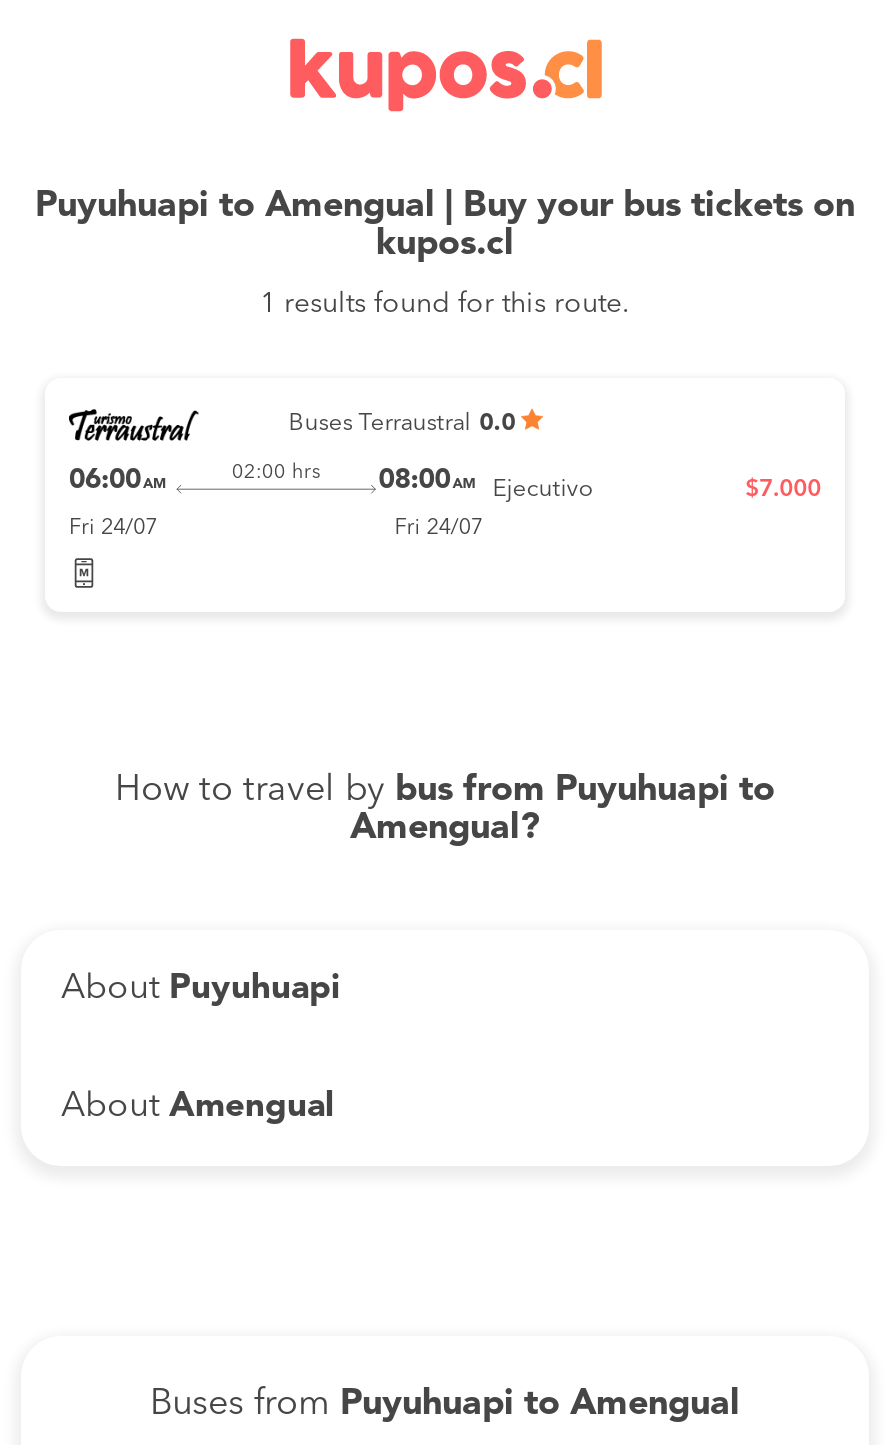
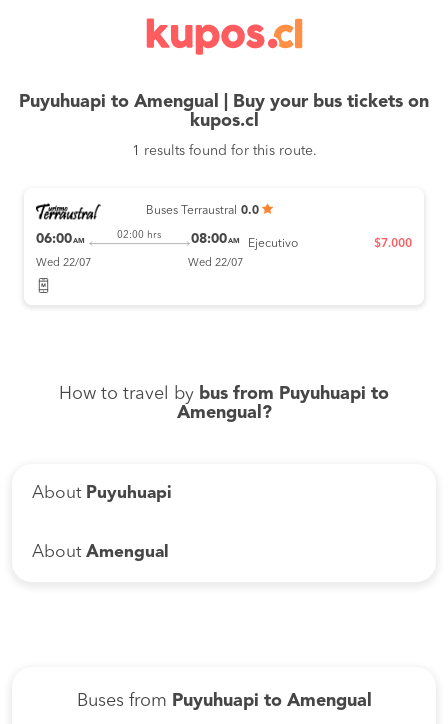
- Fri 24/07
- Fri 24/07
+ Wed 22/07
+ Wed 22/07
